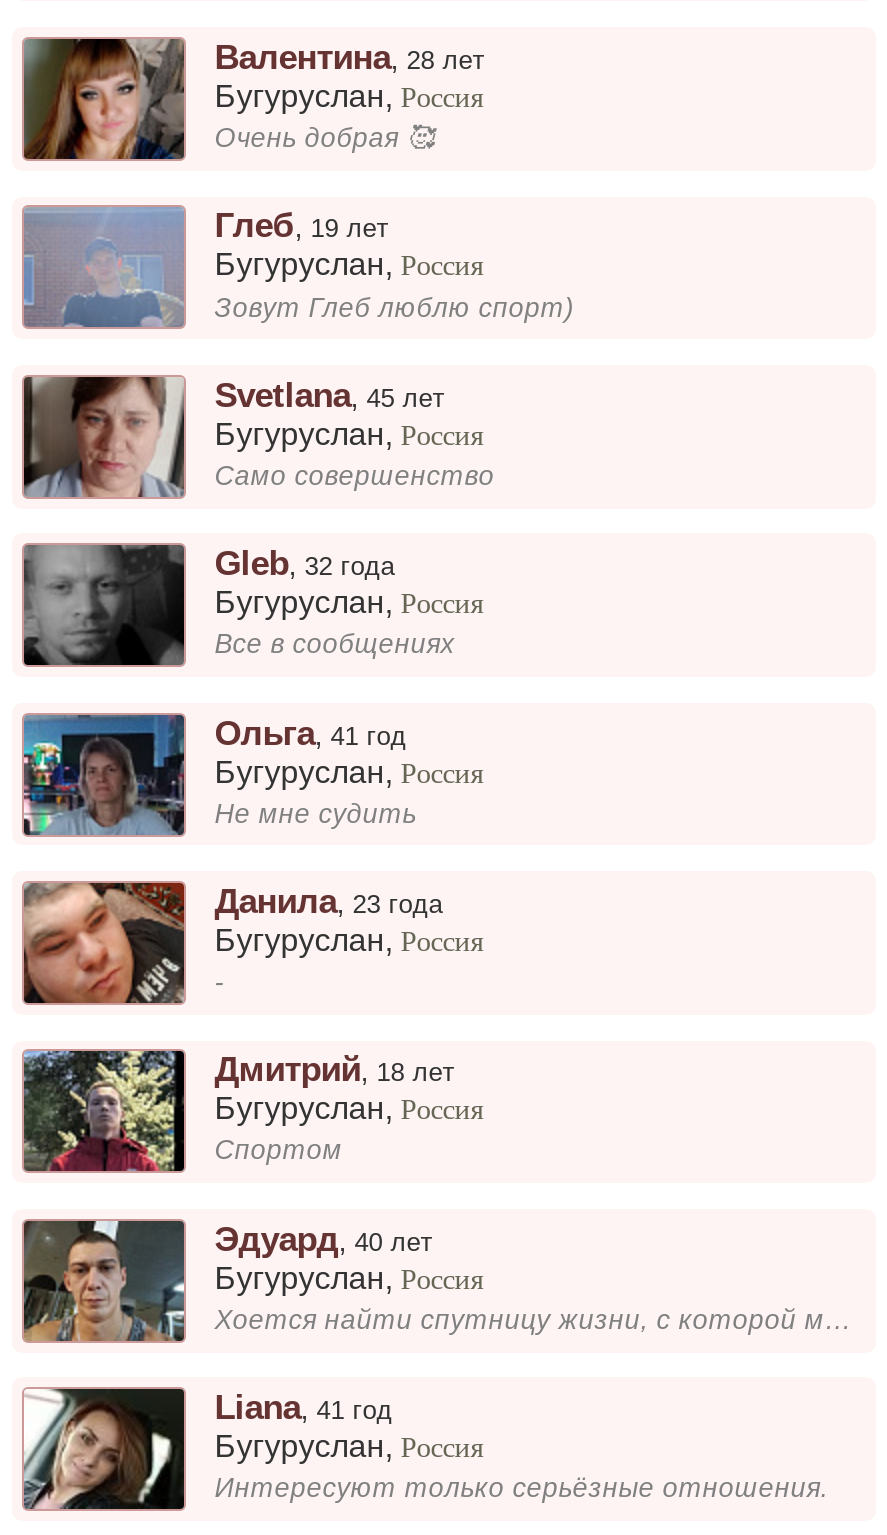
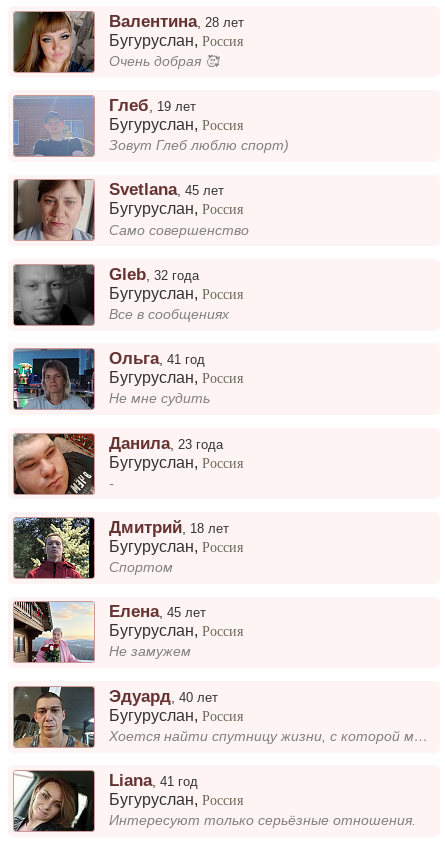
+ [image]
+ Елена, 45 лет
+ Бугуруслан, Россия
+ Не замужем
